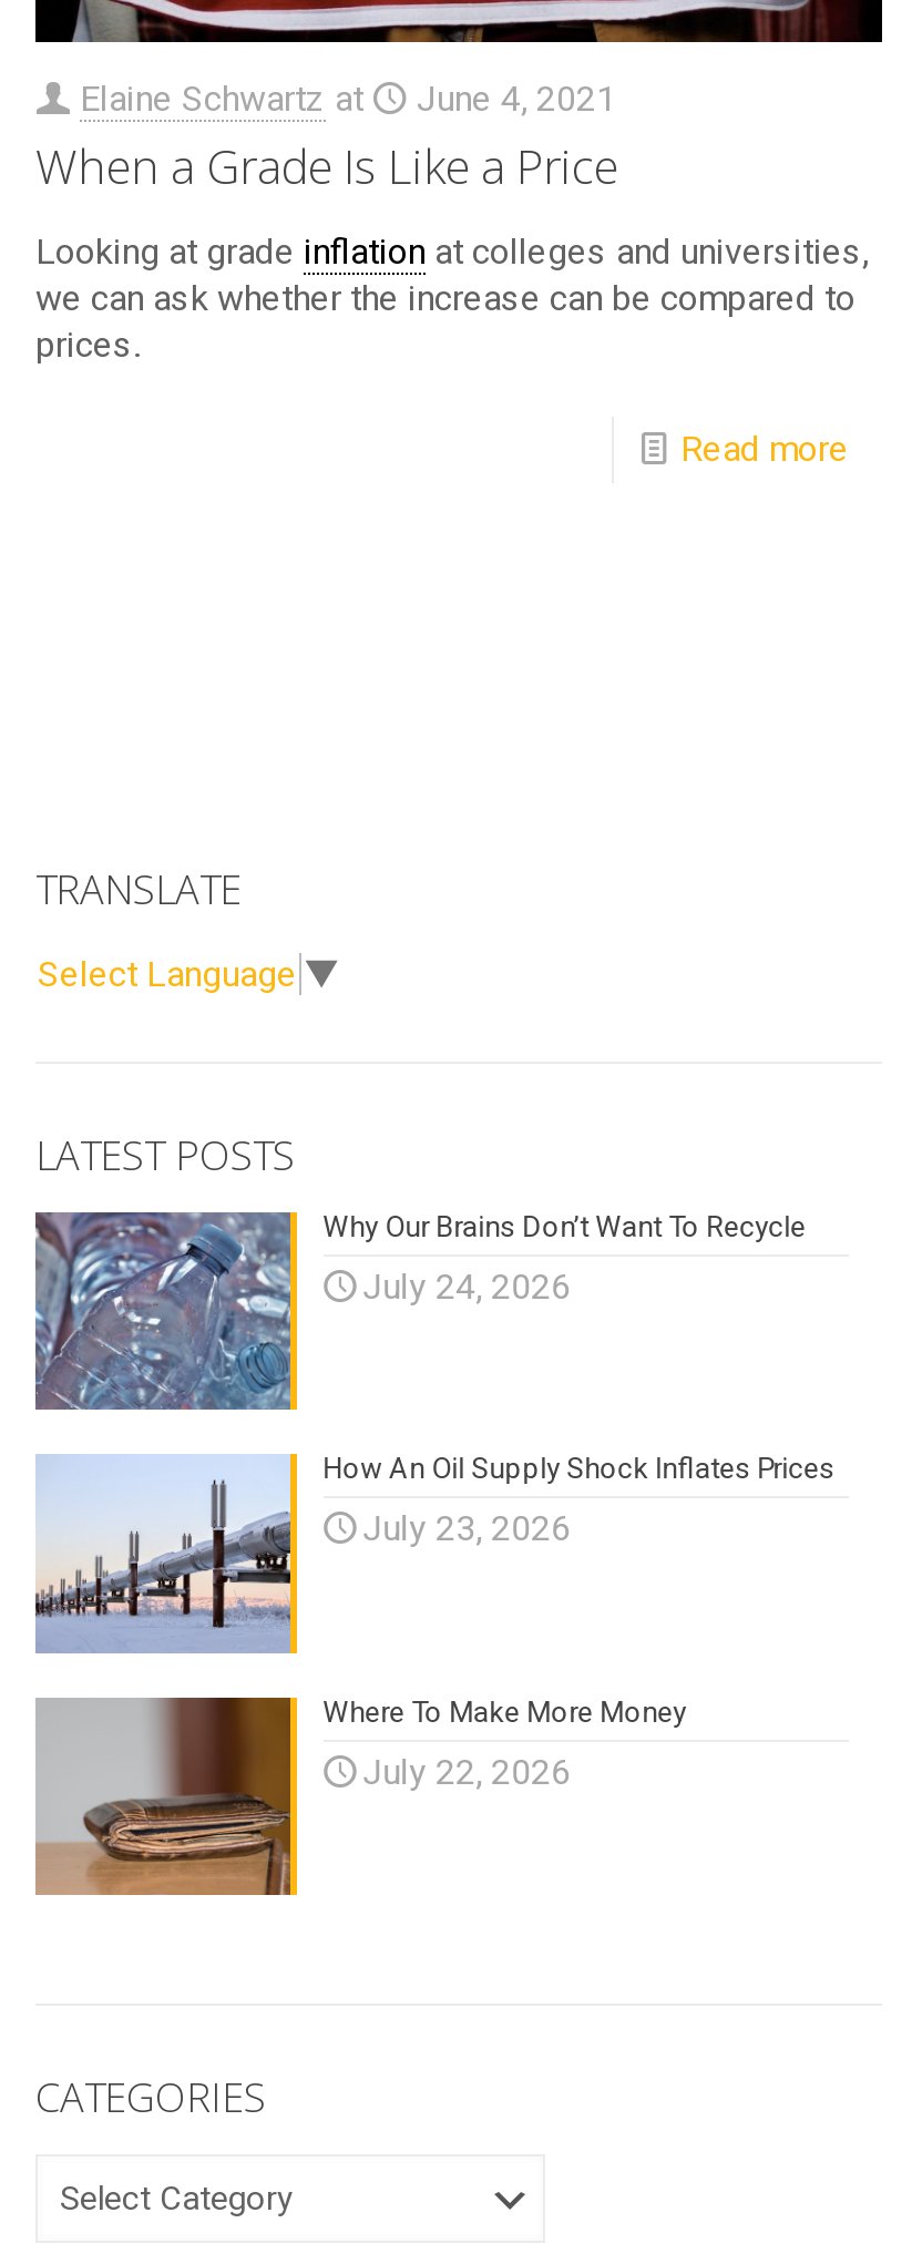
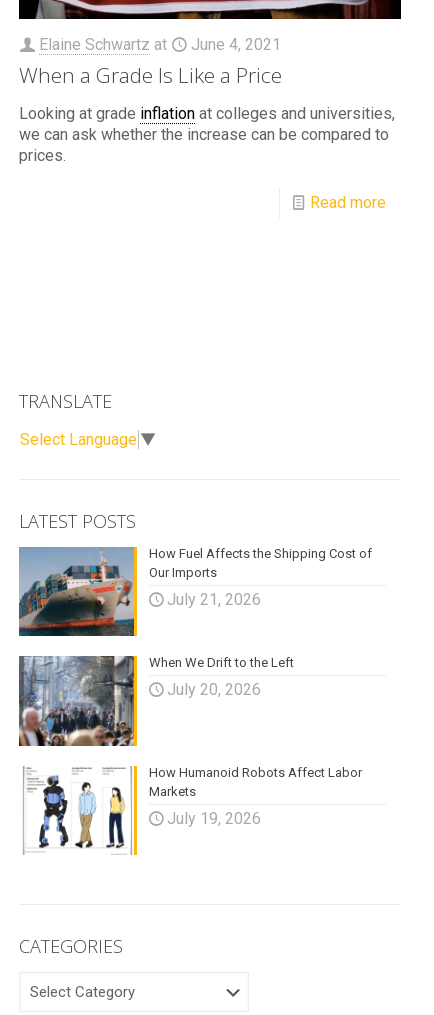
- [image]
- Why Our Brains Don’t Want To Recycle
+ [image]
+ How Fuel Affects the Shipping Cost of
+ Our Imports

- July 24, 2026
+ July 21, 2026

- [image]
- How An Oil Supply Shock Inflates Prices
+ [image]
+ When We Drift to the Left

- July 23, 2026
+ July 20, 2026

- [image]
- Where To Make More Money
+ [image]
+ How Humanoid Robots Affect Labor
+ Markets

- July 22, 2026
+ July 19, 2026
